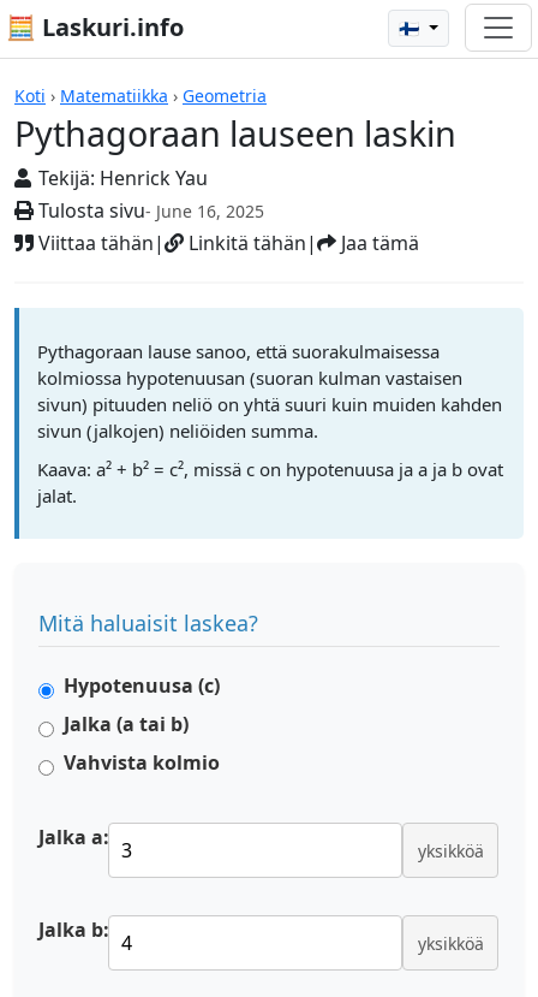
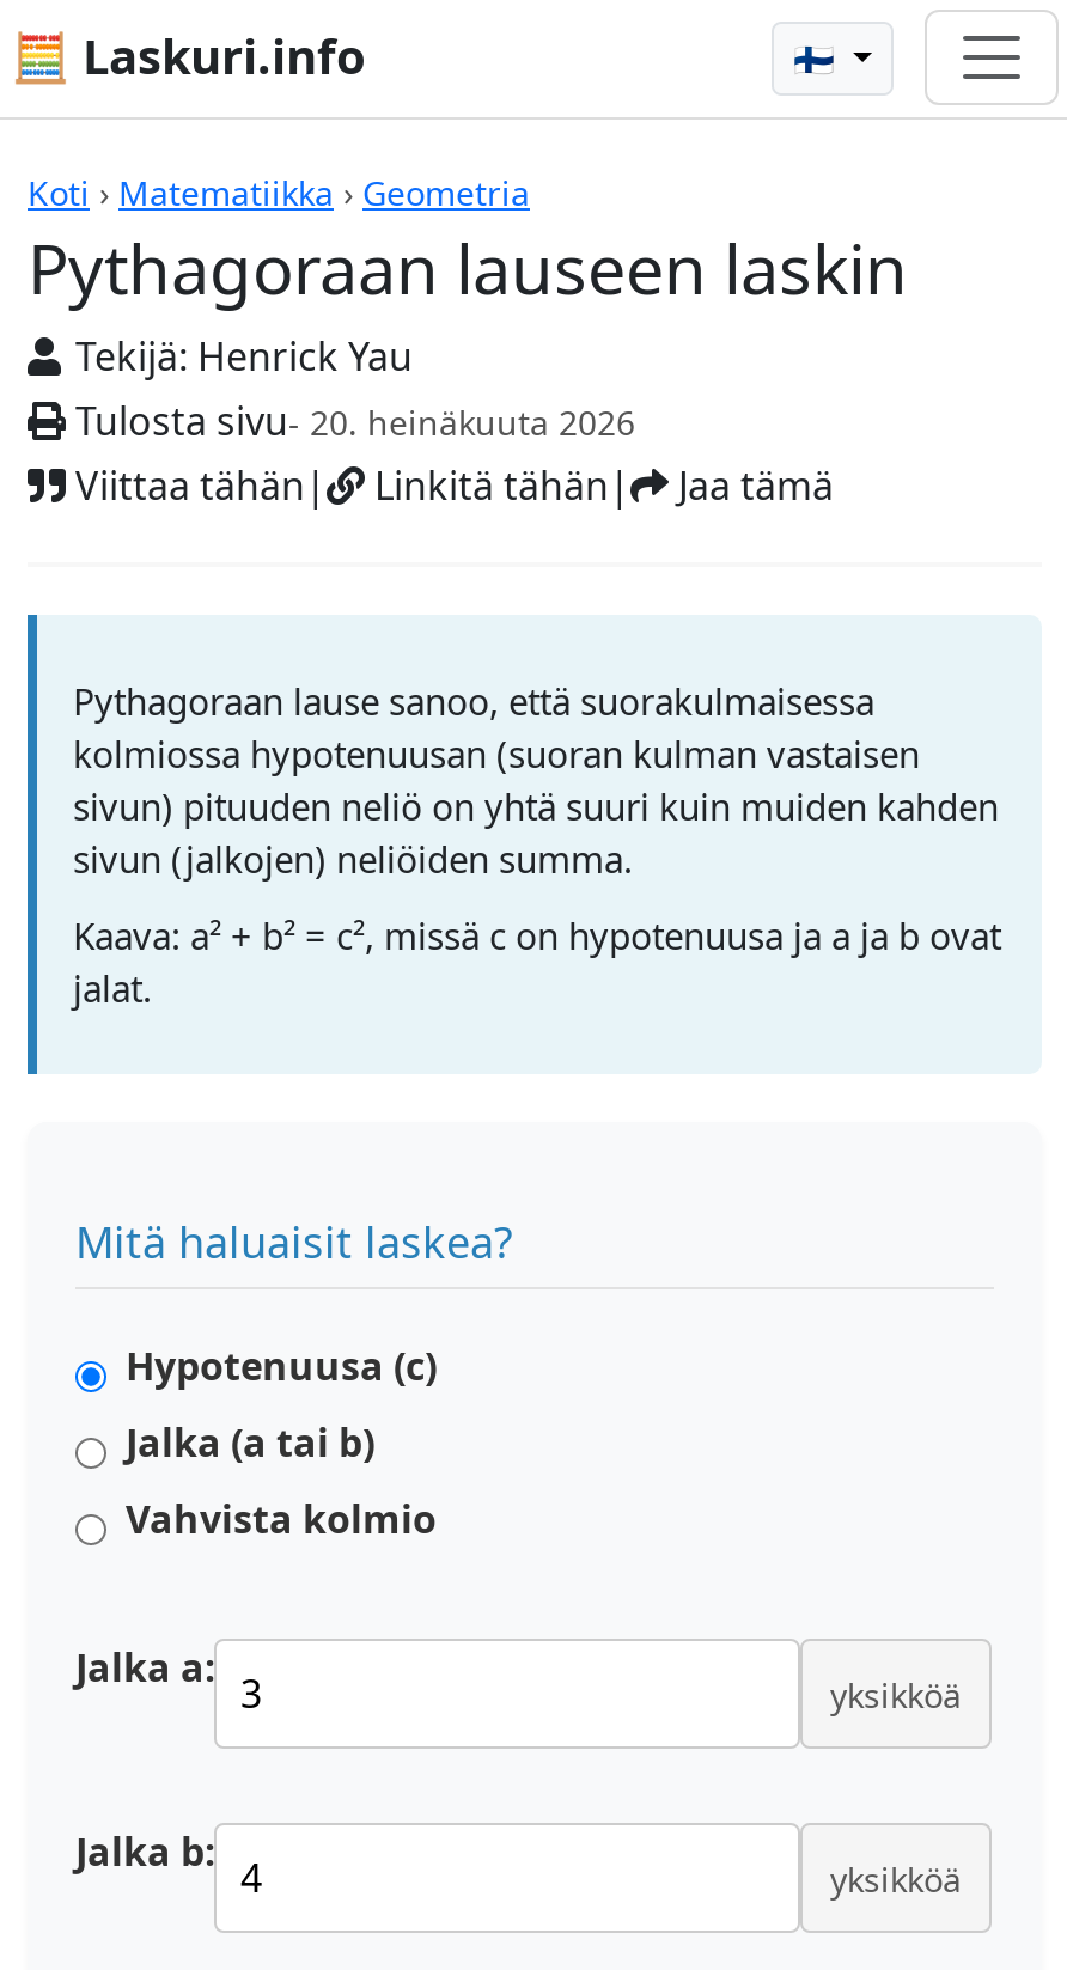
- Tulosta sivu - June 16, 2025
+ Tulosta sivu - 20. heinäkuuta 2026
